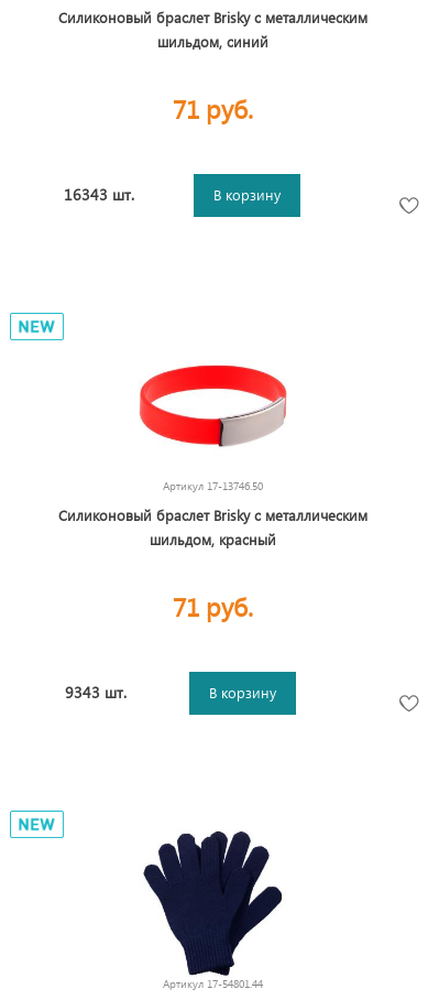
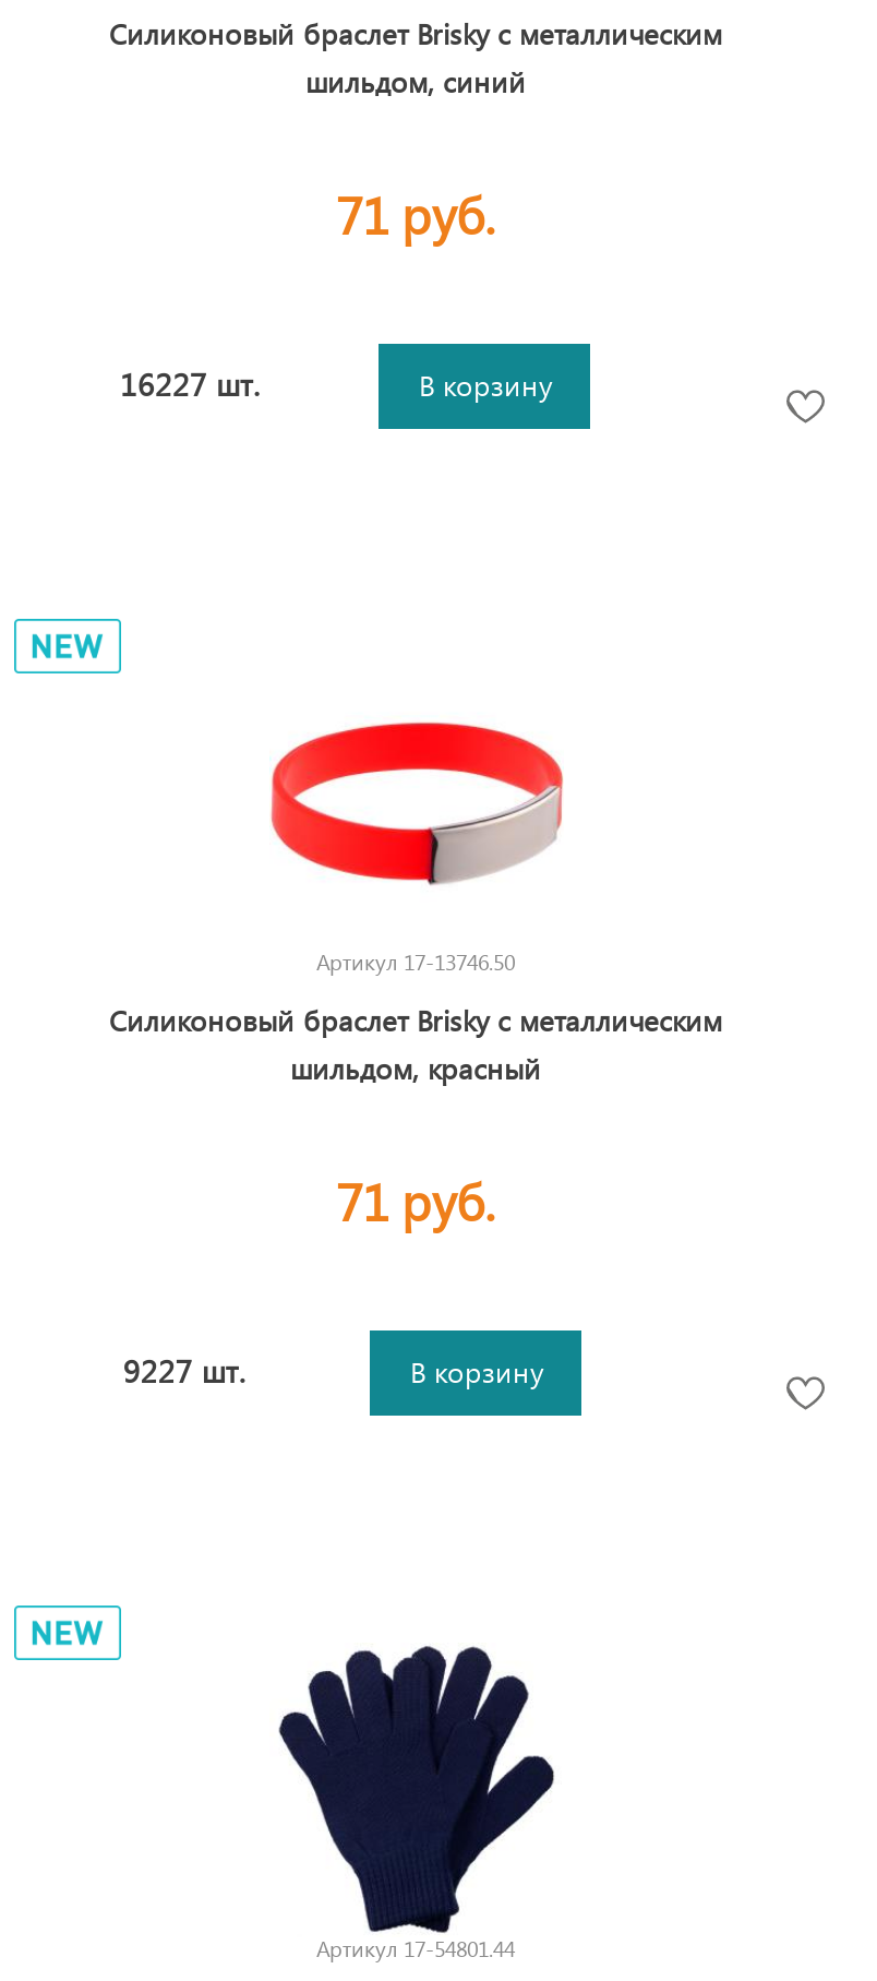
- 16343 шт.
+ 16227 шт.

- 9343 шт.
+ 9227 шт.
